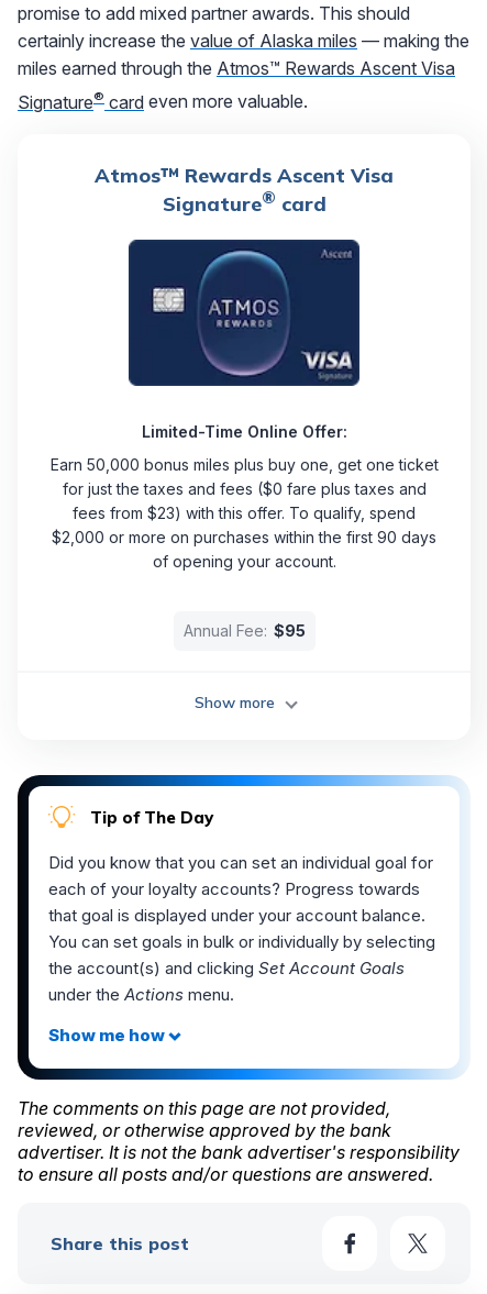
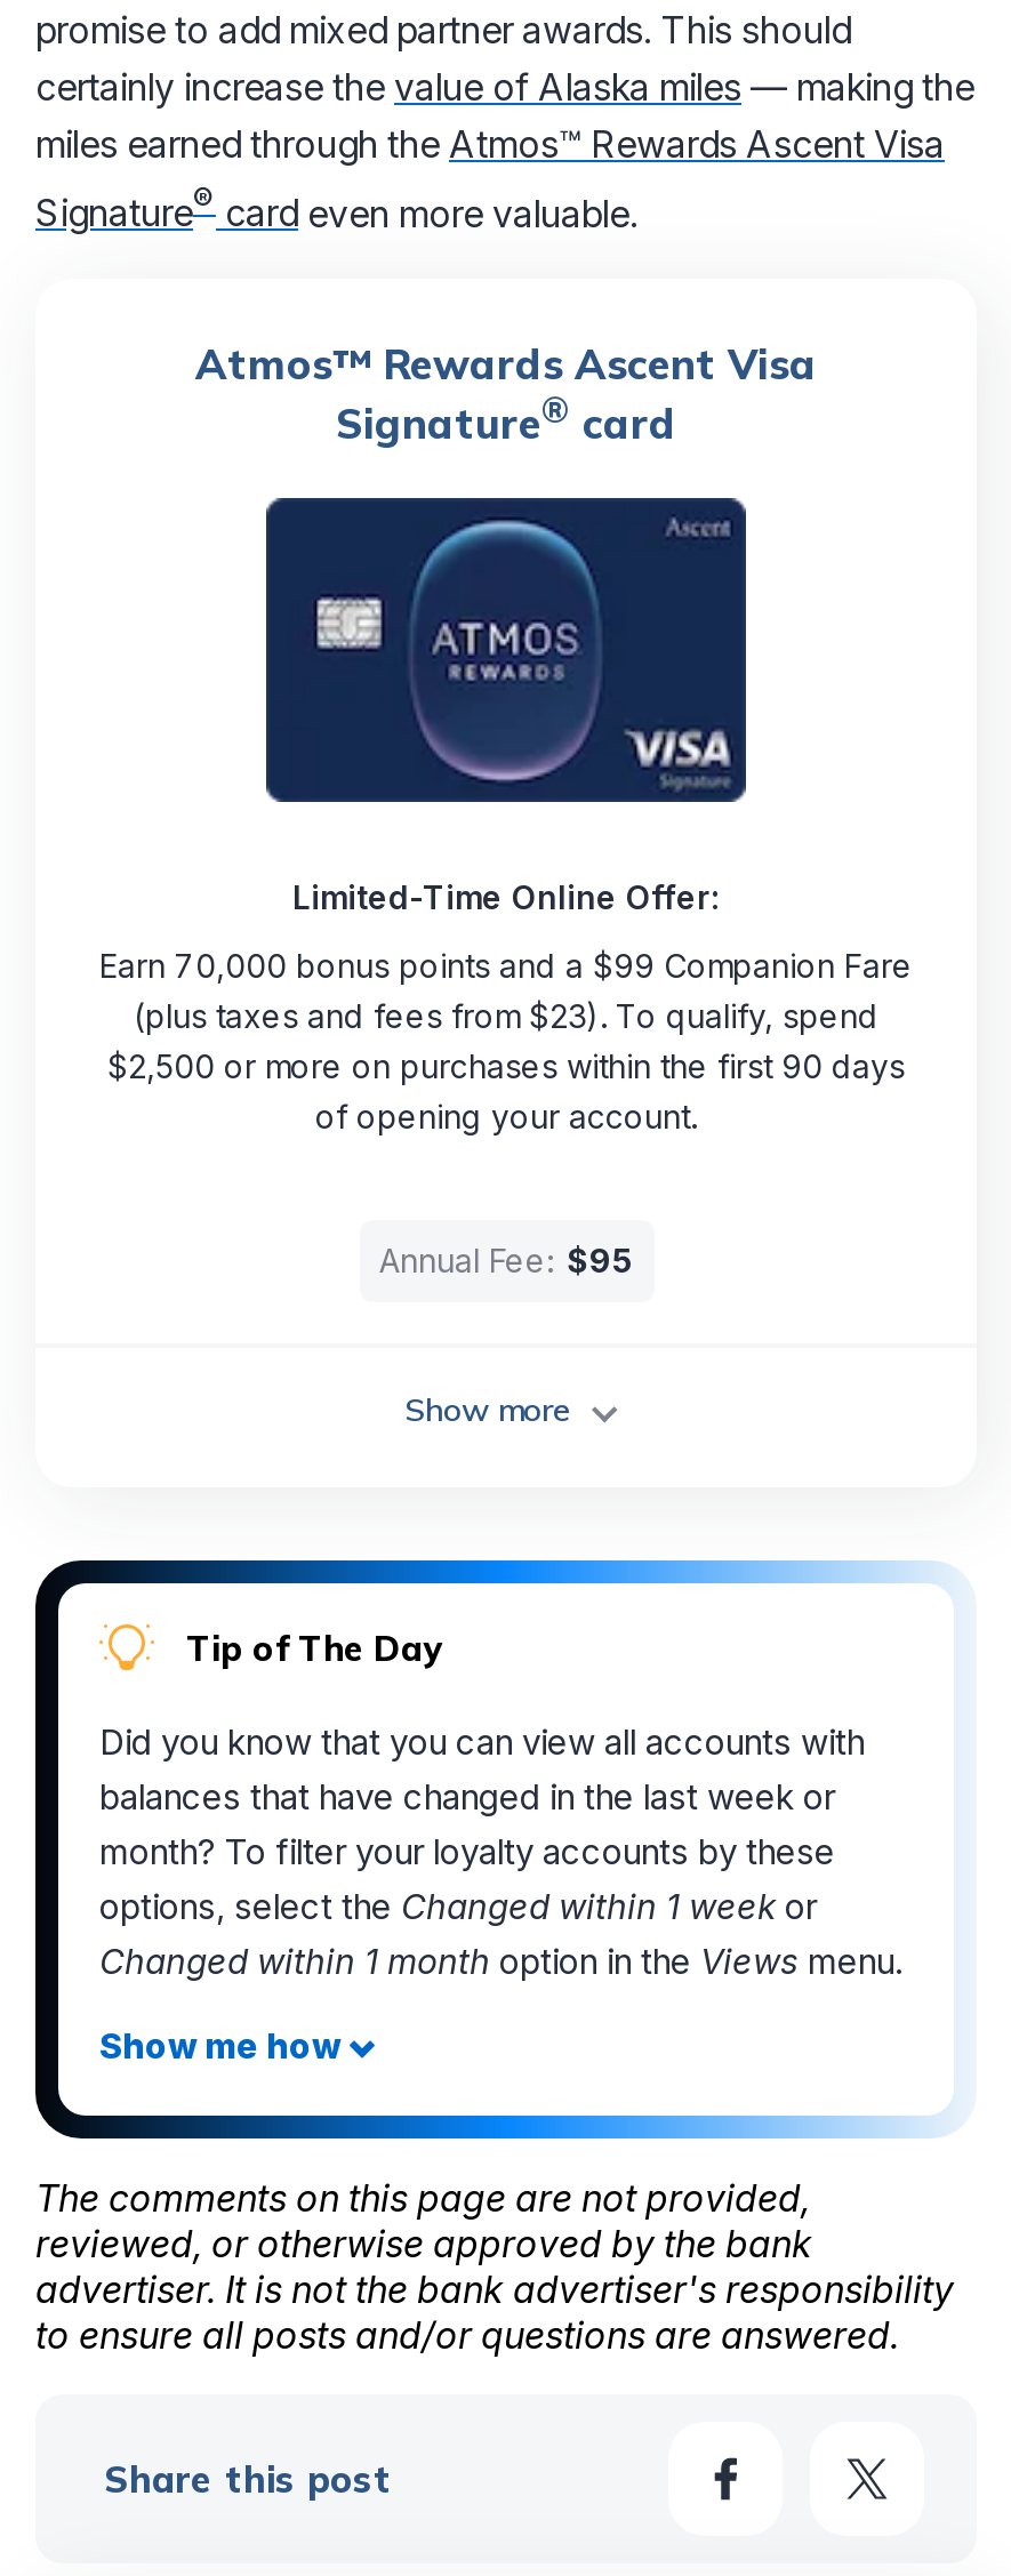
- Earn 50,000 bonus miles plus buy one, get one ticket
- for just the taxes and fees ($0 fare plus taxes and
- fees from $23) with this offer. To qualify, spend
- $2,000 or more on purchases within the first 90 days
+ Earn 70,000 bonus points and a $99 Companion Fare
+ (plus taxes and fees from $23). To qualify, spend
+ $2,500 or more on purchases within the first 90 days

- Did you know that you can set an individual goal for
- each of your loyalty accounts? Progress towards
- that goal is displayed under your account balance.
- You can set goals in bulk or individually by selecting
- the account(s) and clicking Set Account Goals
- under the Actions menu.
+ Did you know that you can view all accounts with
+ balances that have changed in the last week or
+ month? To filter your loyalty accounts by these
+ options, select the Changed within 1 week or
+ Changed within 1 month option in the Views menu.
